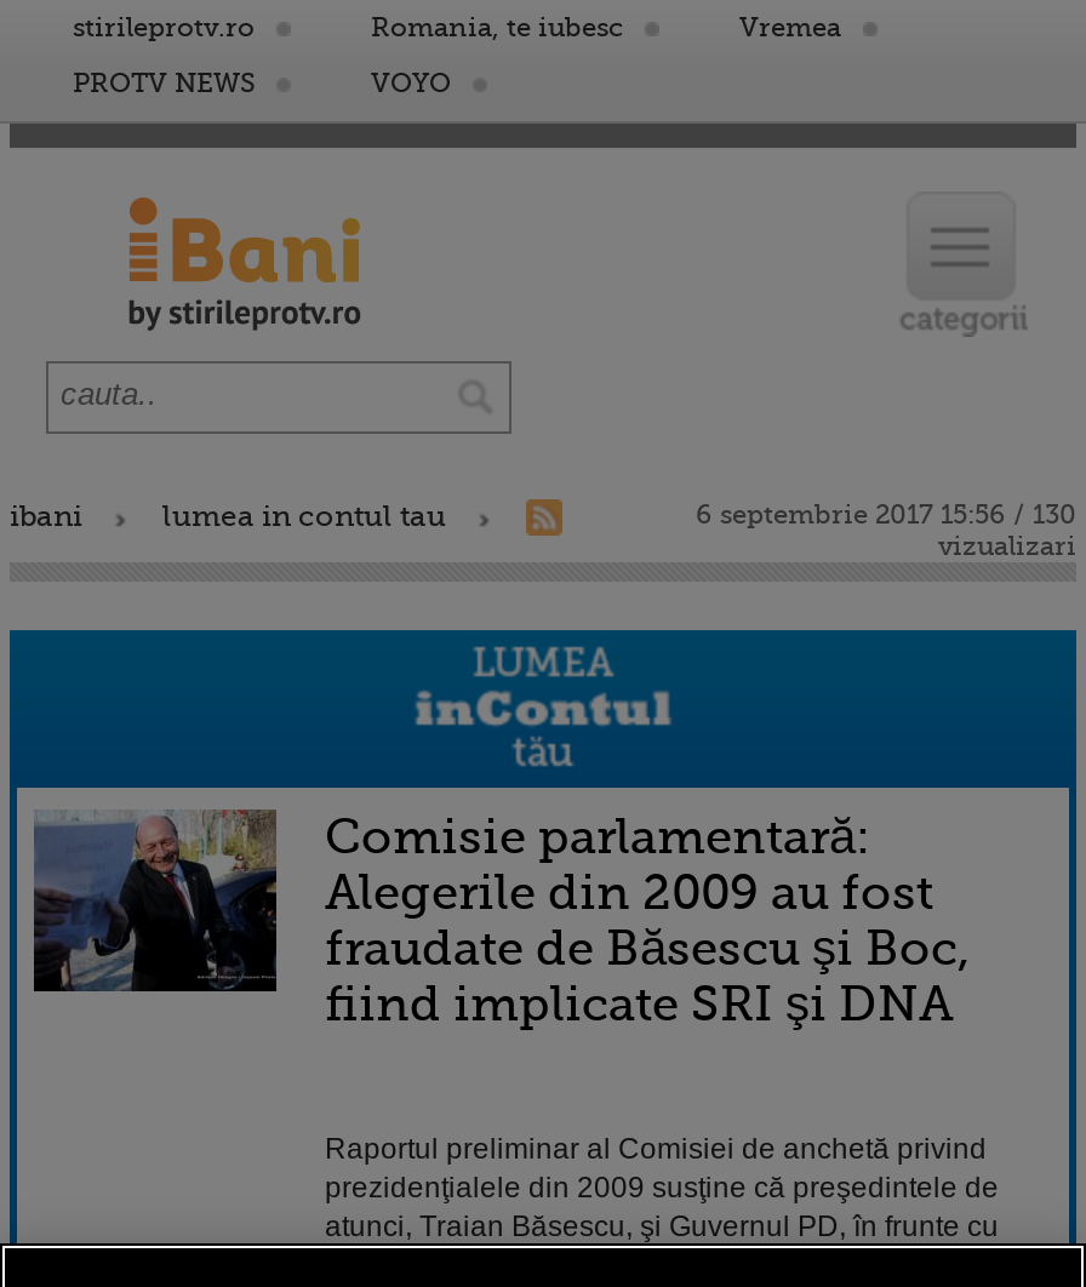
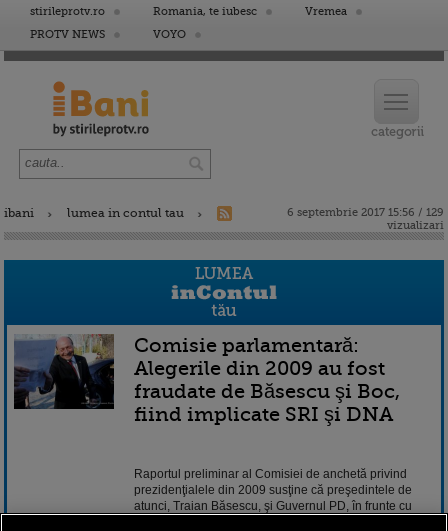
- 6 septembrie 2017 15:56 / 130
+ 6 septembrie 2017 15:56 / 129
